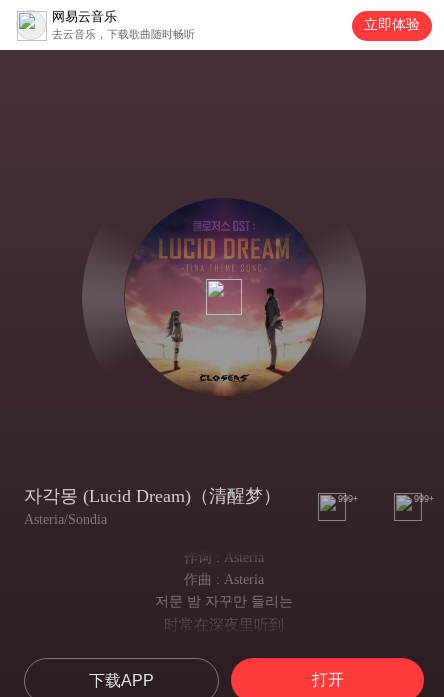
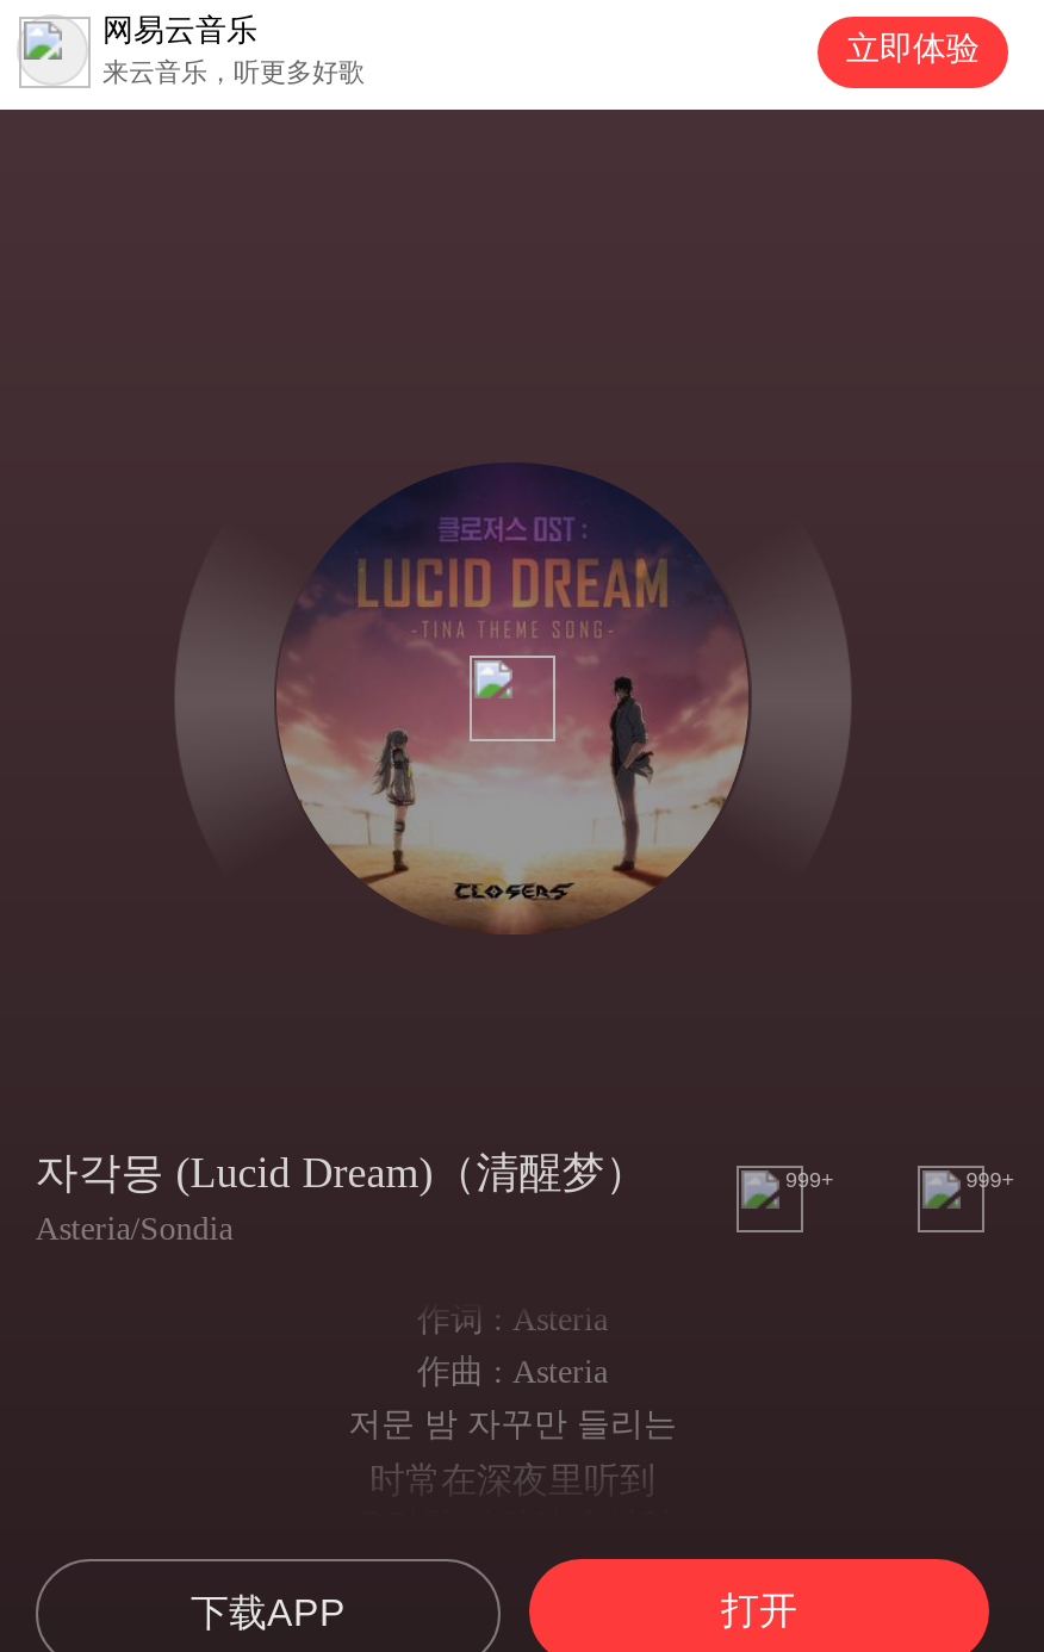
- 去云音乐，下载歌曲随时畅听
+ 来云音乐，听更多好歌
